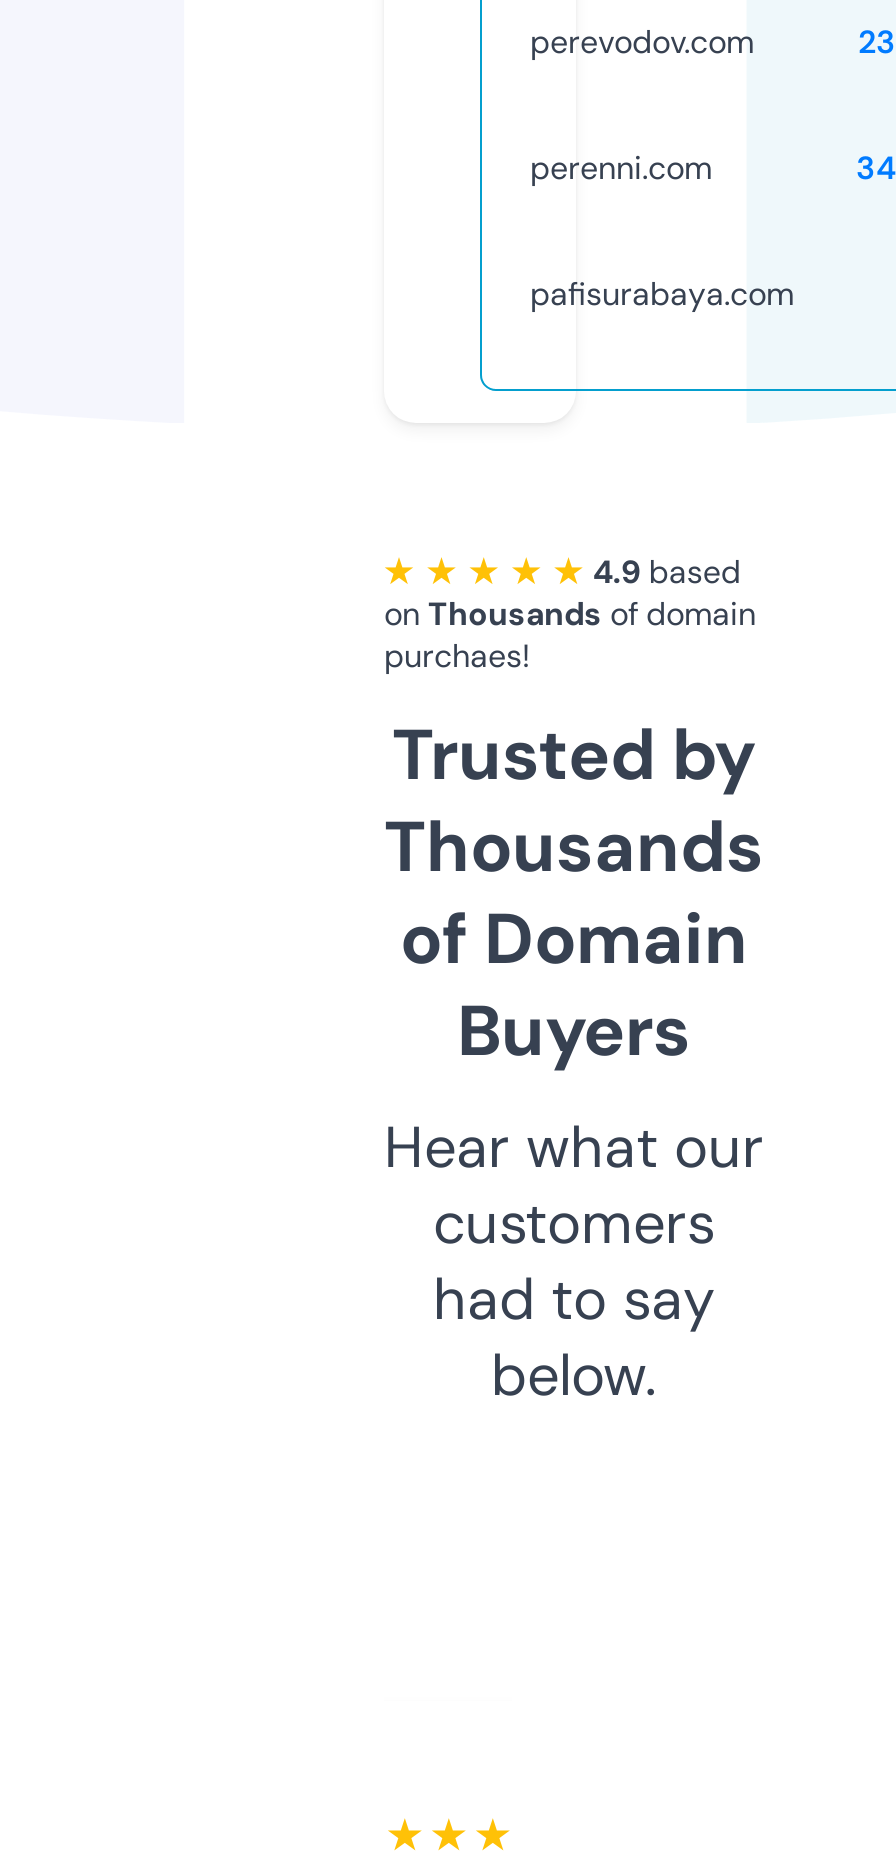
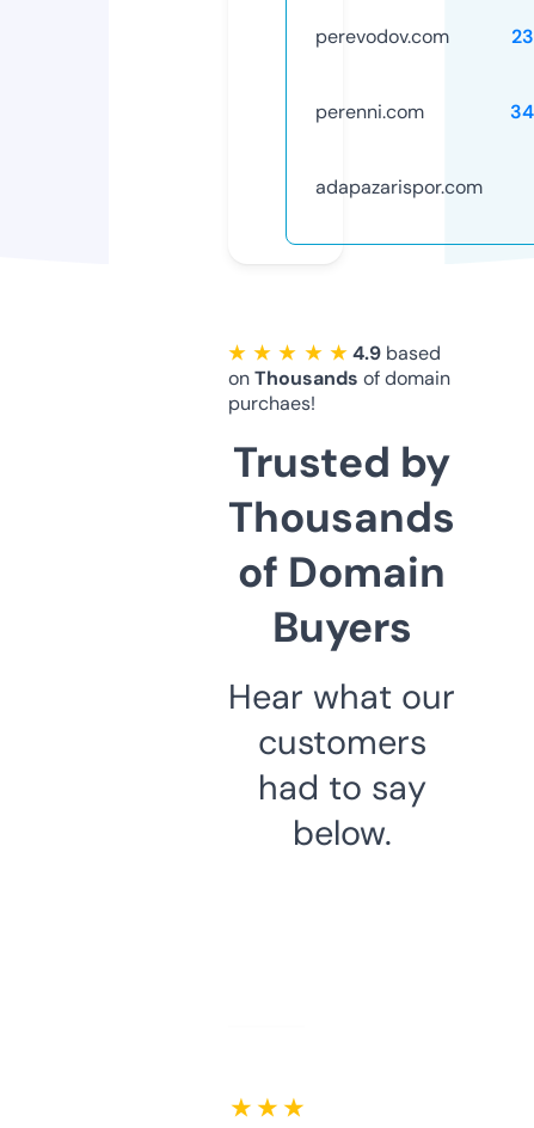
- pafisurabaya.com
+ adapazarispor.com
